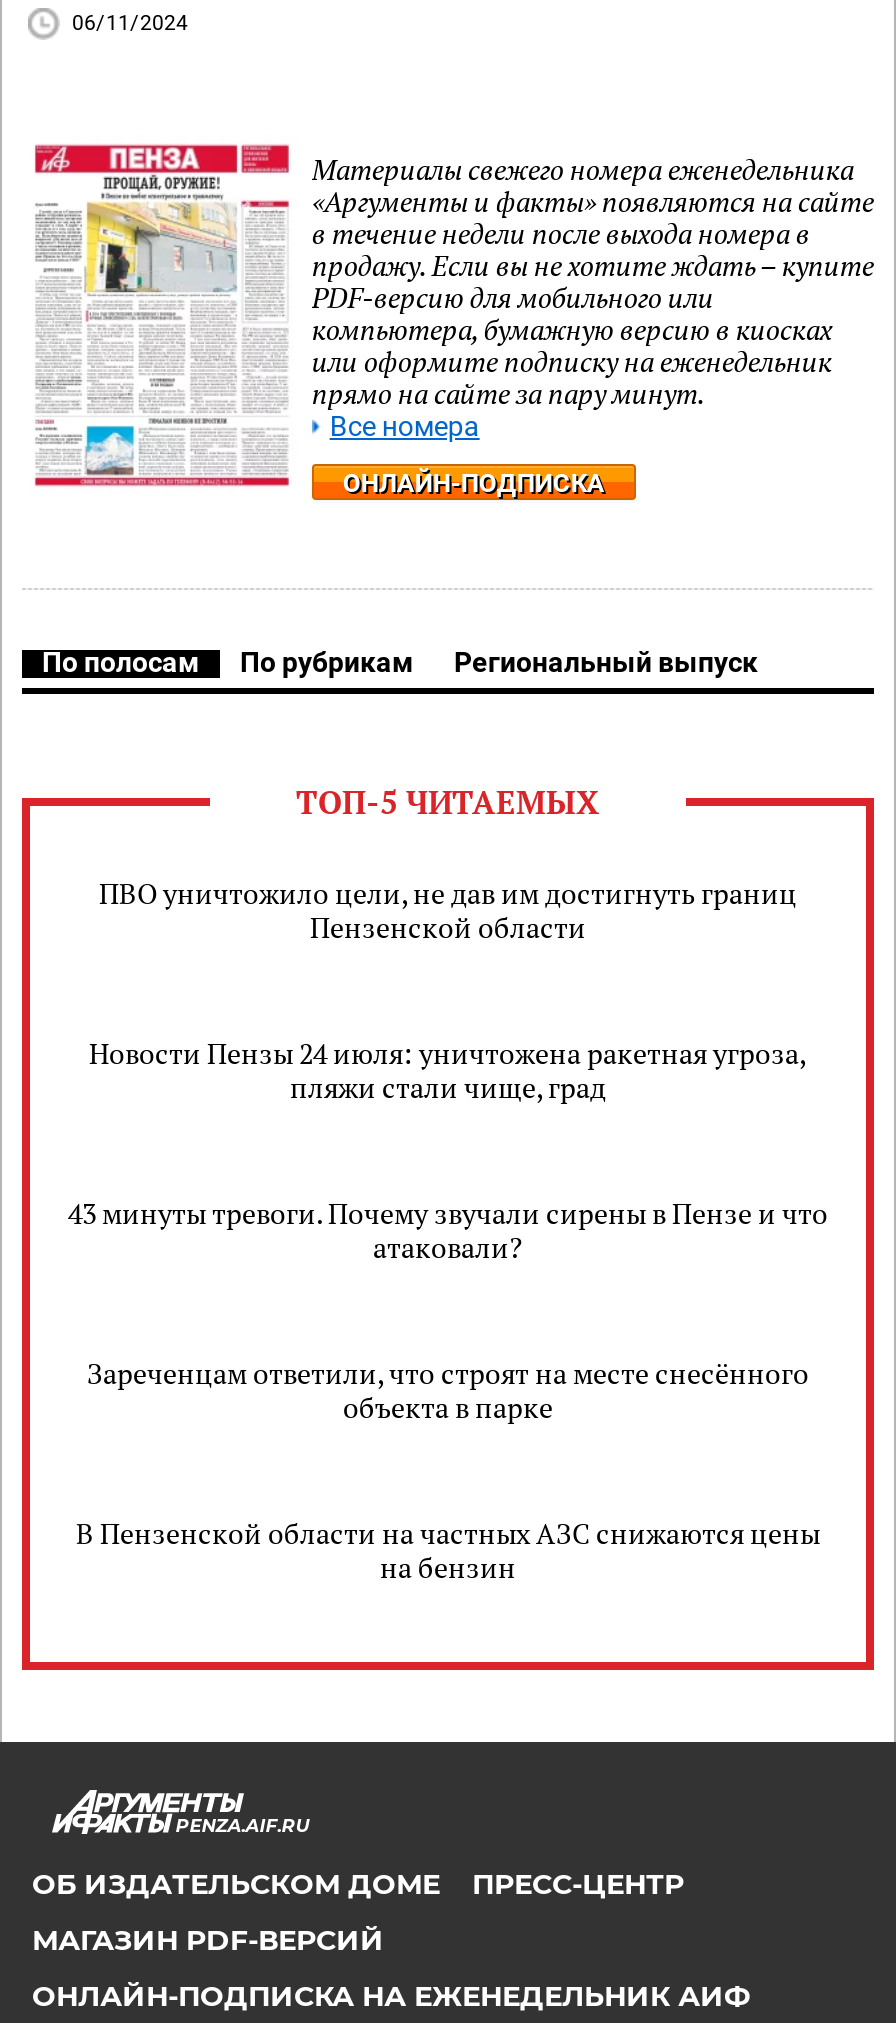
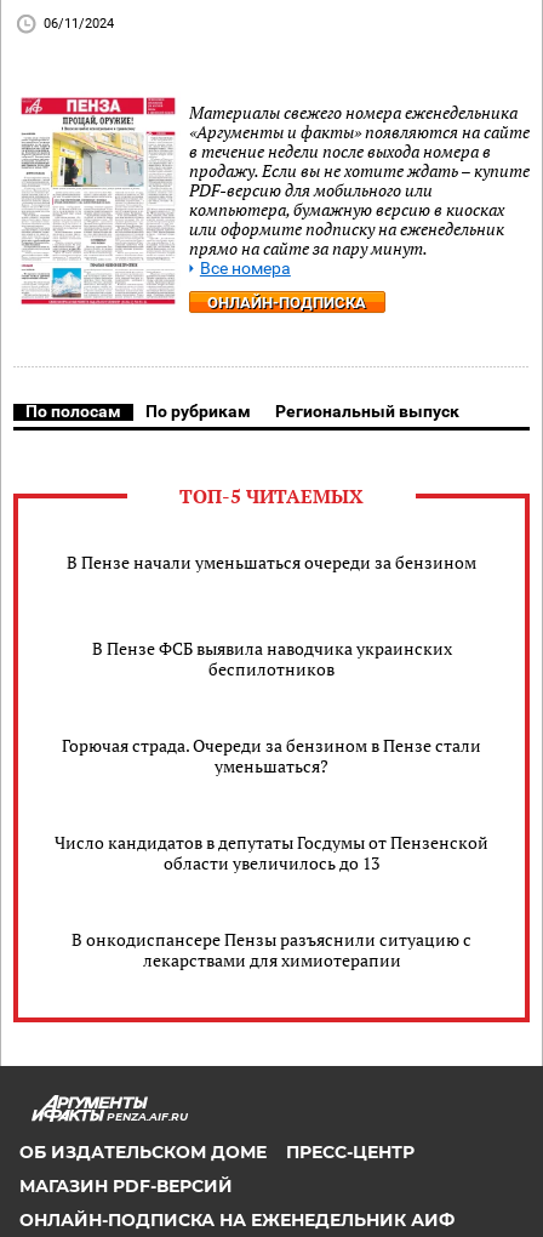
- ПВО уничтожило цели, не дав им достигнуть границ
- Пензенской области
+ В Пензе начали уменьшаться очереди за бензином

- Новости Пензы 24 июля: уничтожена ракетная угроза,
- пляжи стали чище, град
+ В Пензе ФСБ выявила наводчика украинских
+ беспилотников

- 43 минуты тревоги. Почему звучали сирены в Пензе и что
- атаковали?
+ Горючая страда. Очереди за бензином в Пензе стали
+ уменьшаться?

- Зареченцам ответили, что строят на месте снесённого
- объекта в парке
+ Число кандидатов в депутаты Госдумы от Пензенской
+ области увеличилось до 13

- В Пензенской области на частных АЗС снижаются цены
- на бензин
+ В онкодиспансере Пензы разъяснили ситуацию с
+ лекарствами для химиотерапии
